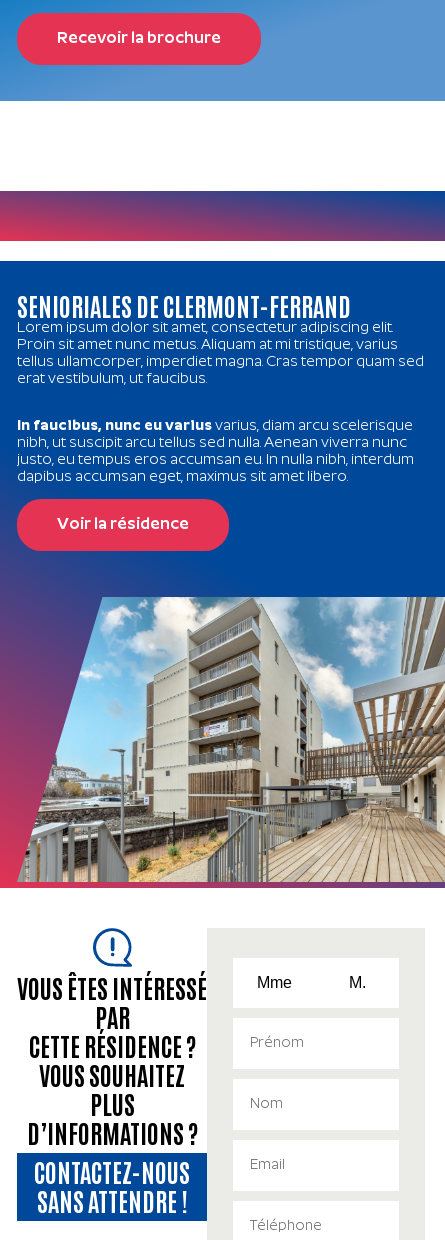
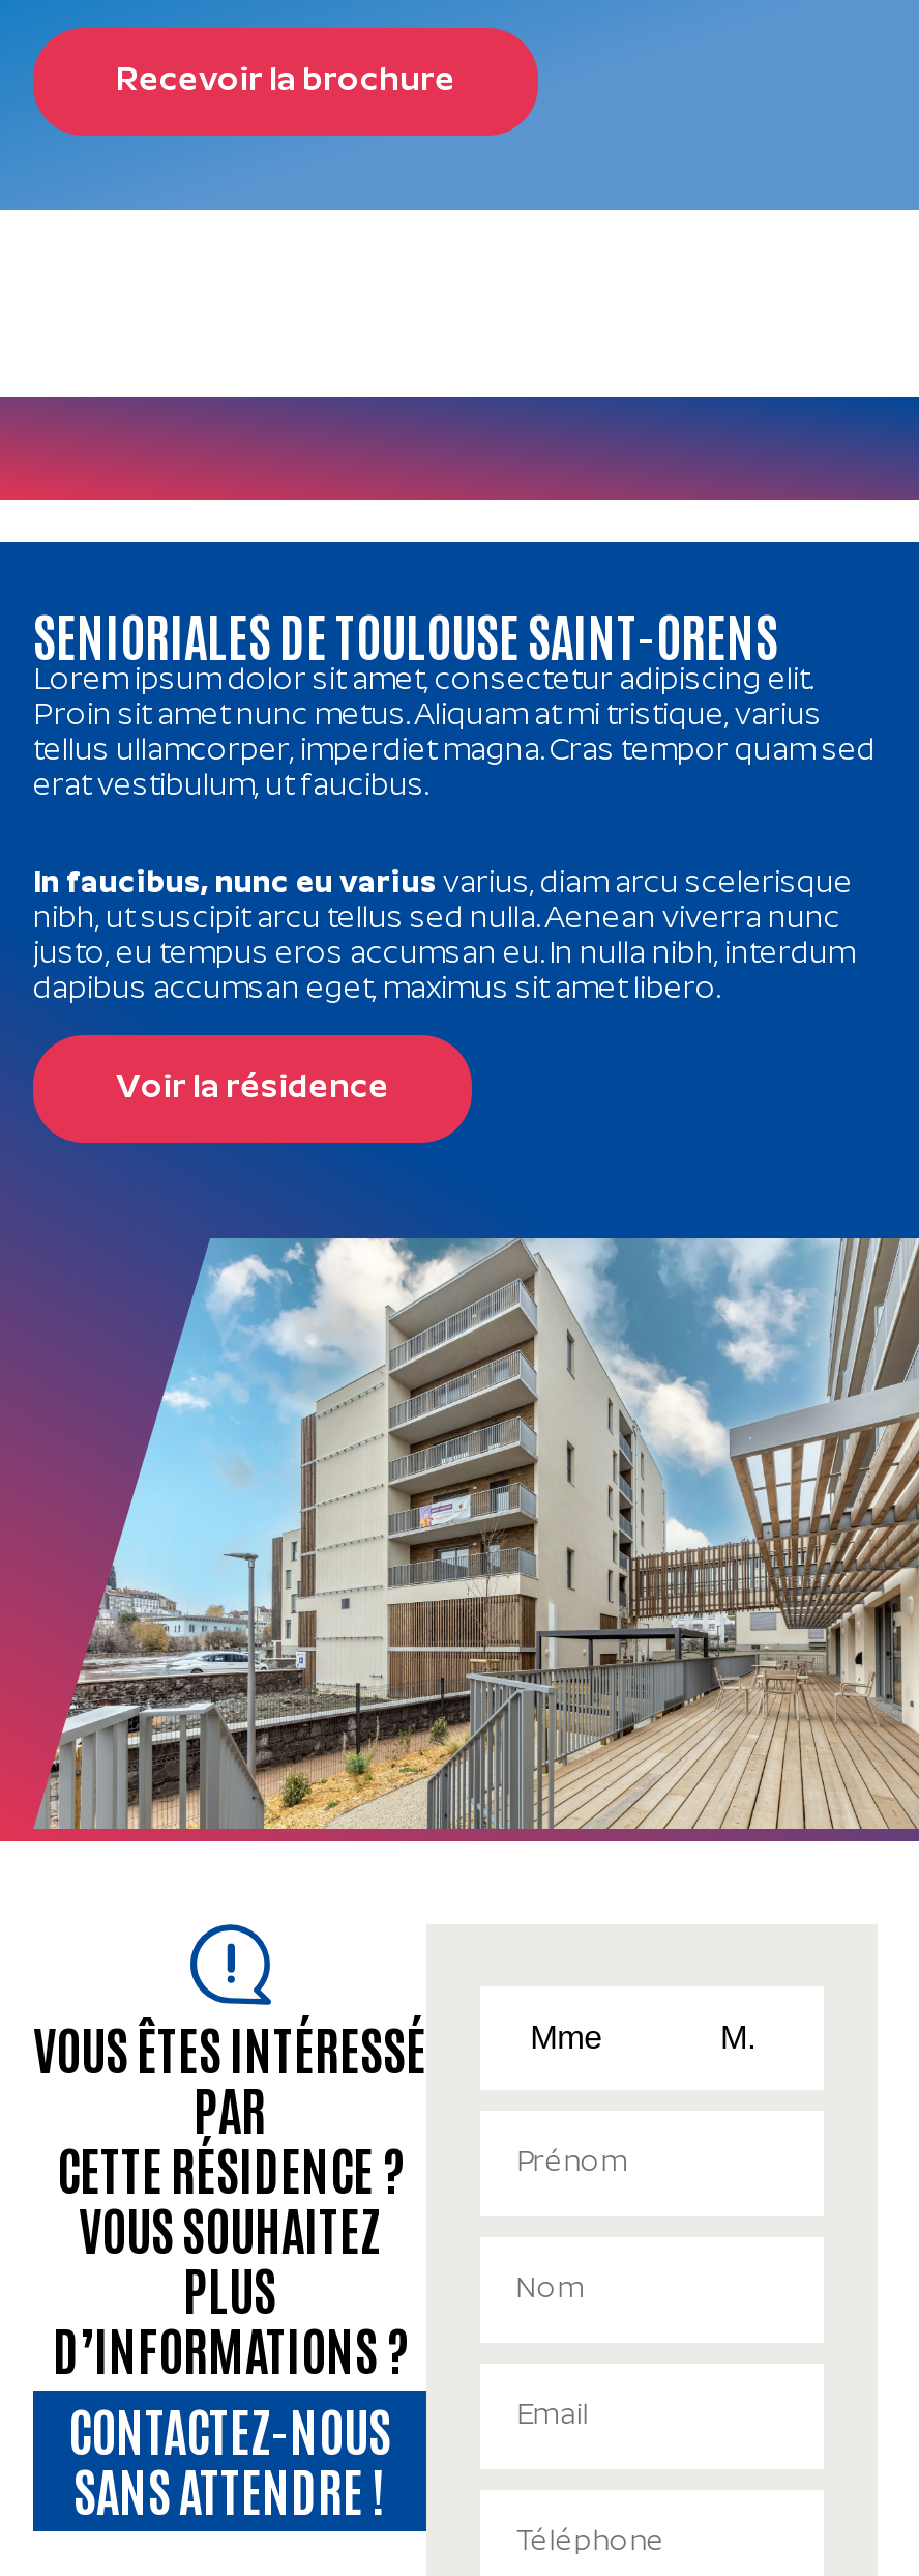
- SENIORIALES DE CLERMONT-FERRAND
+ SENIORIALES DE TOULOUSE SAINT-ORENS
